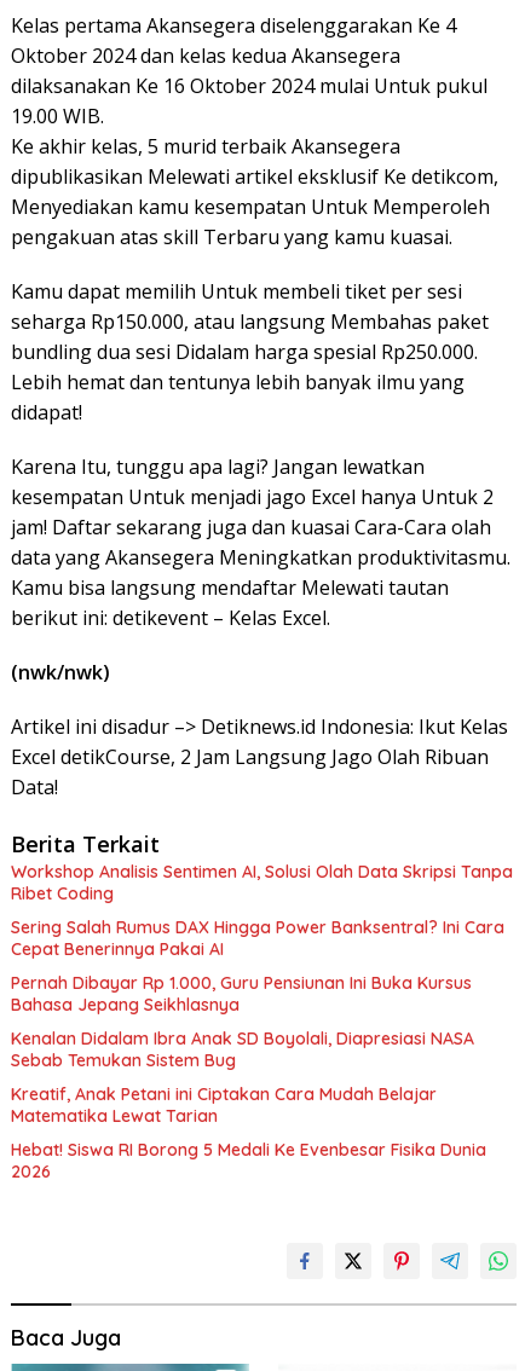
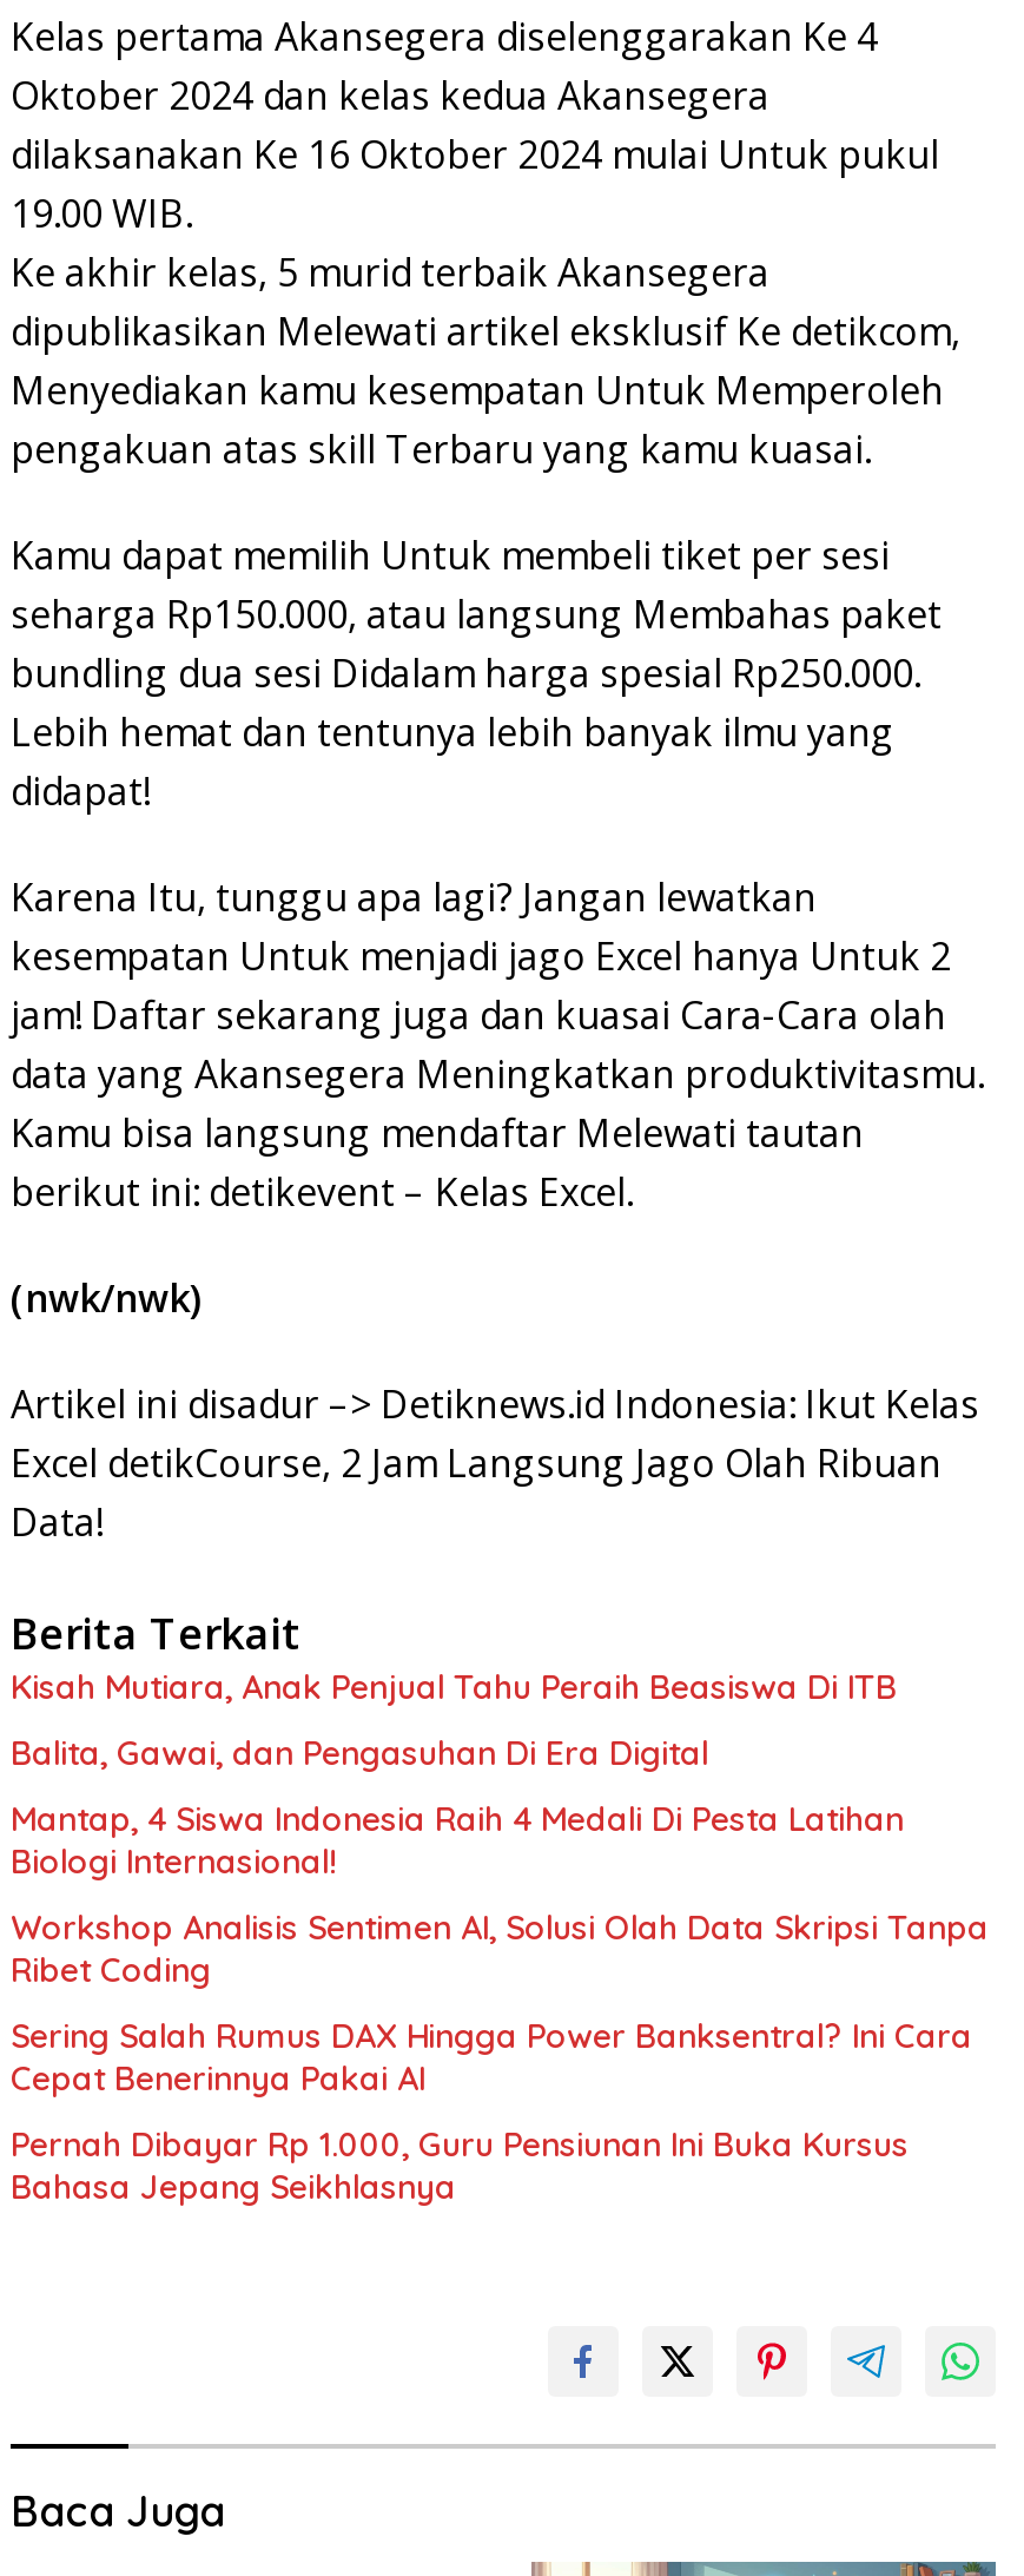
+ Kisah Mutiara, Anak Penjual Tahu Peraih Beasiswa Di ITB
+ Balita, Gawai, dan Pengasuhan Di Era Digital
+ Mantap, 4 Siswa Indonesia Raih 4 Medali Di Pesta Latihan
+ Biologi Internasional!

moved down: Workshop Analisis Sentimen AI, Solusi Olah Data Skripsi Tanpa | Ribet Coding | Sering Salah Rumus DAX Hingga Power Banksentral? Ini Cara | Cepat Benerinnya Pakai AI | Pernah Dibayar Rp 1.000, Guru Pensiunan Ini Buka Kursus | Bahasa Jepang Seikhlasnya

- Kenalan Didalam Ibra Anak SD Boyolali, Diapresiasi NASA
- Sebab Temukan Sistem Bug
- Kreatif, Anak Petani ini Ciptakan Cara Mudah Belajar
- Matematika Lewat Tarian
- Hebat! Siswa RI Borong 5 Medali Ke Evenbesar Fisika Dunia
- 2026
